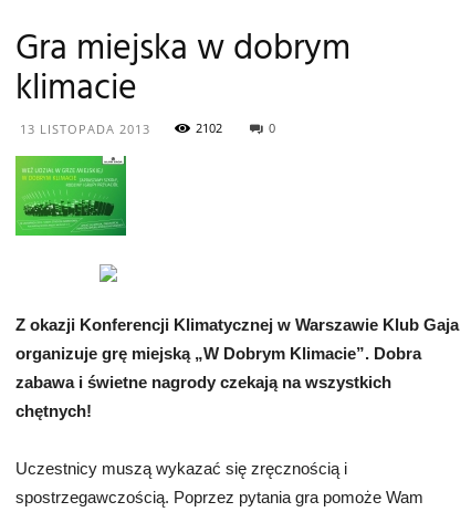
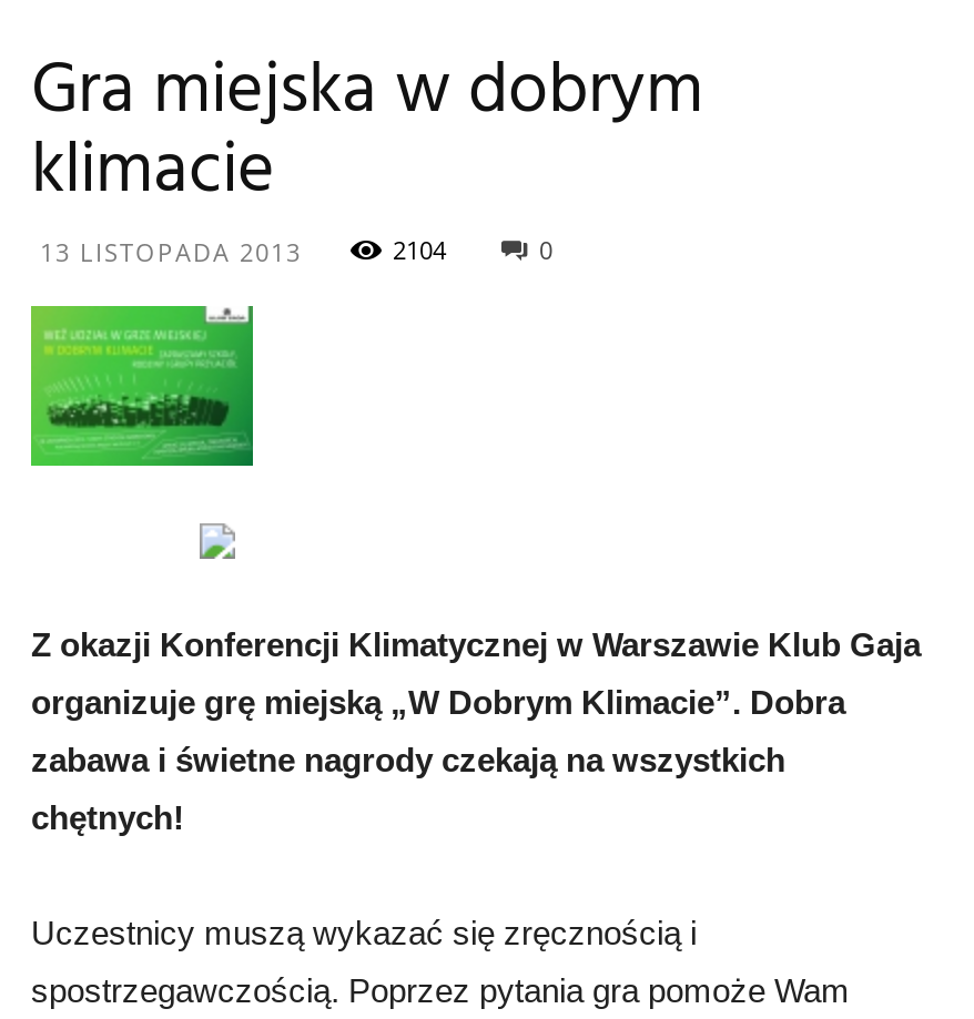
- 2102
+ 2104
